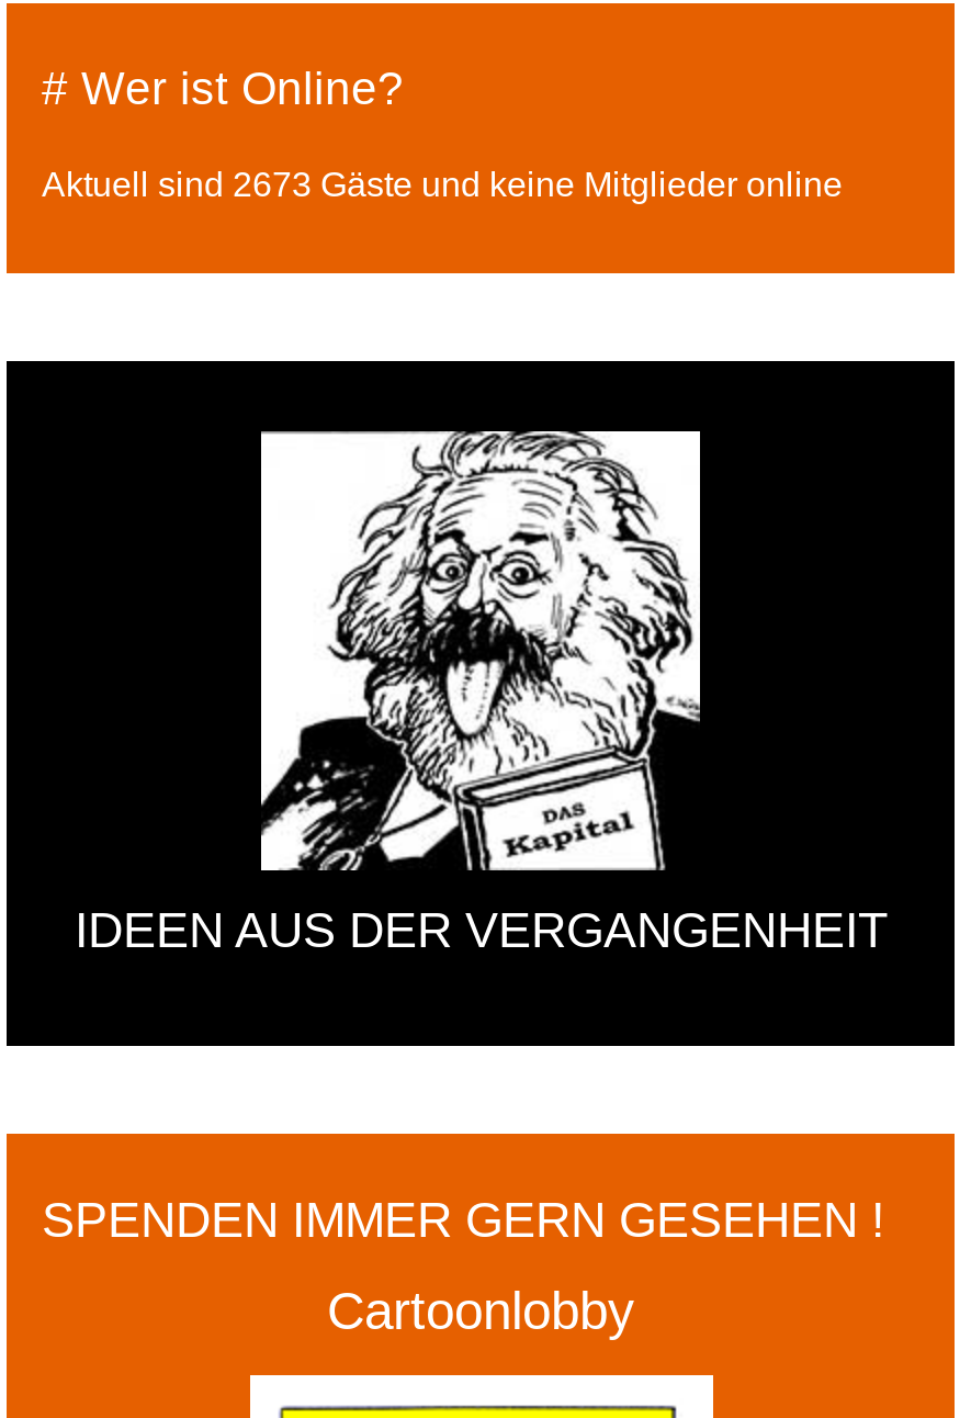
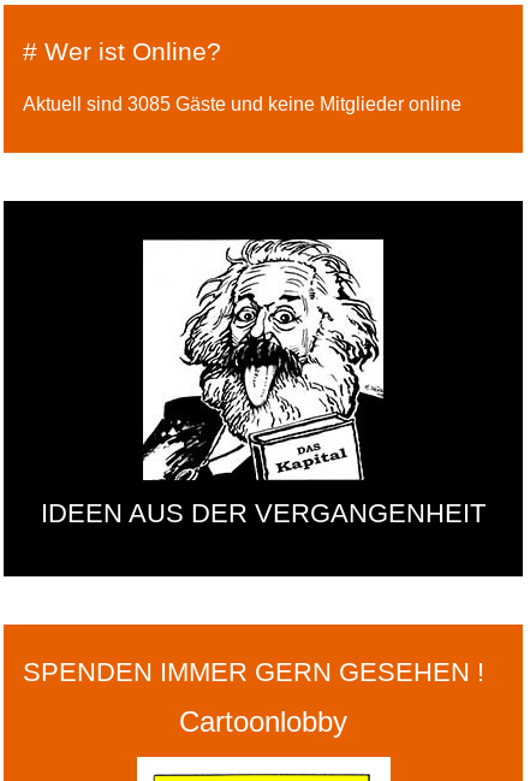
- Aktuell sind 2673 Gäste und keine Mitglieder online
+ Aktuell sind 3085 Gäste und keine Mitglieder online
